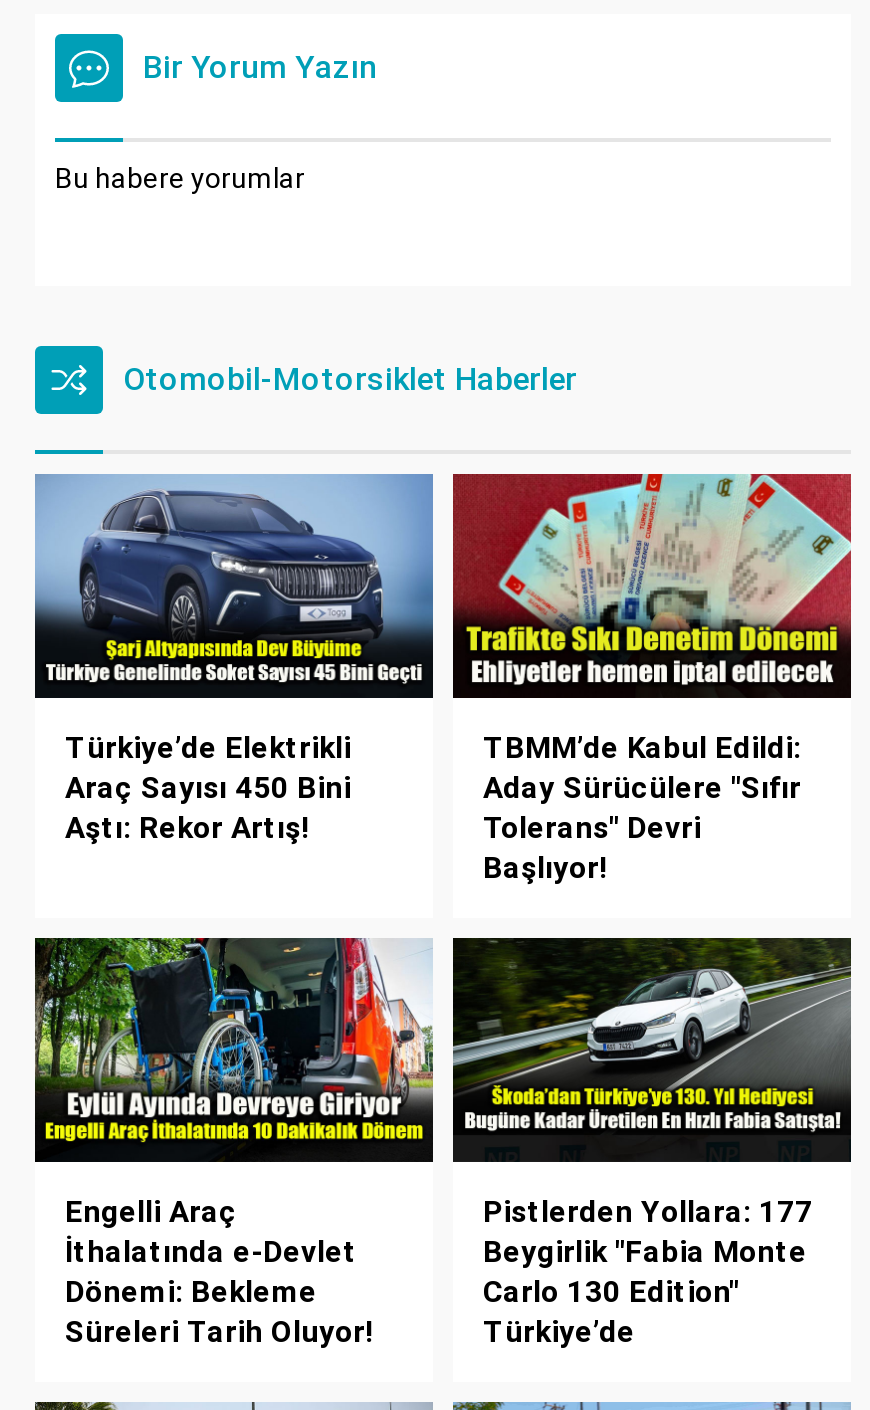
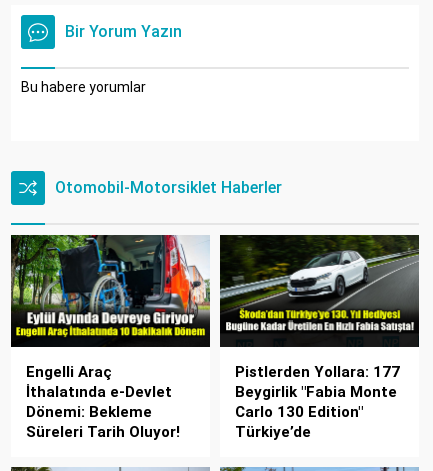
- [image]
- Türkiye’de Elektrikli
- Araç Sayısı 450 Bini
- Aştı: Rekor Artış!

- [image]
- TBMM’de Kabul Edildi:
- Aday Sürücülere "Sıfır
- Tolerans" Devri
- Başlıyor!
